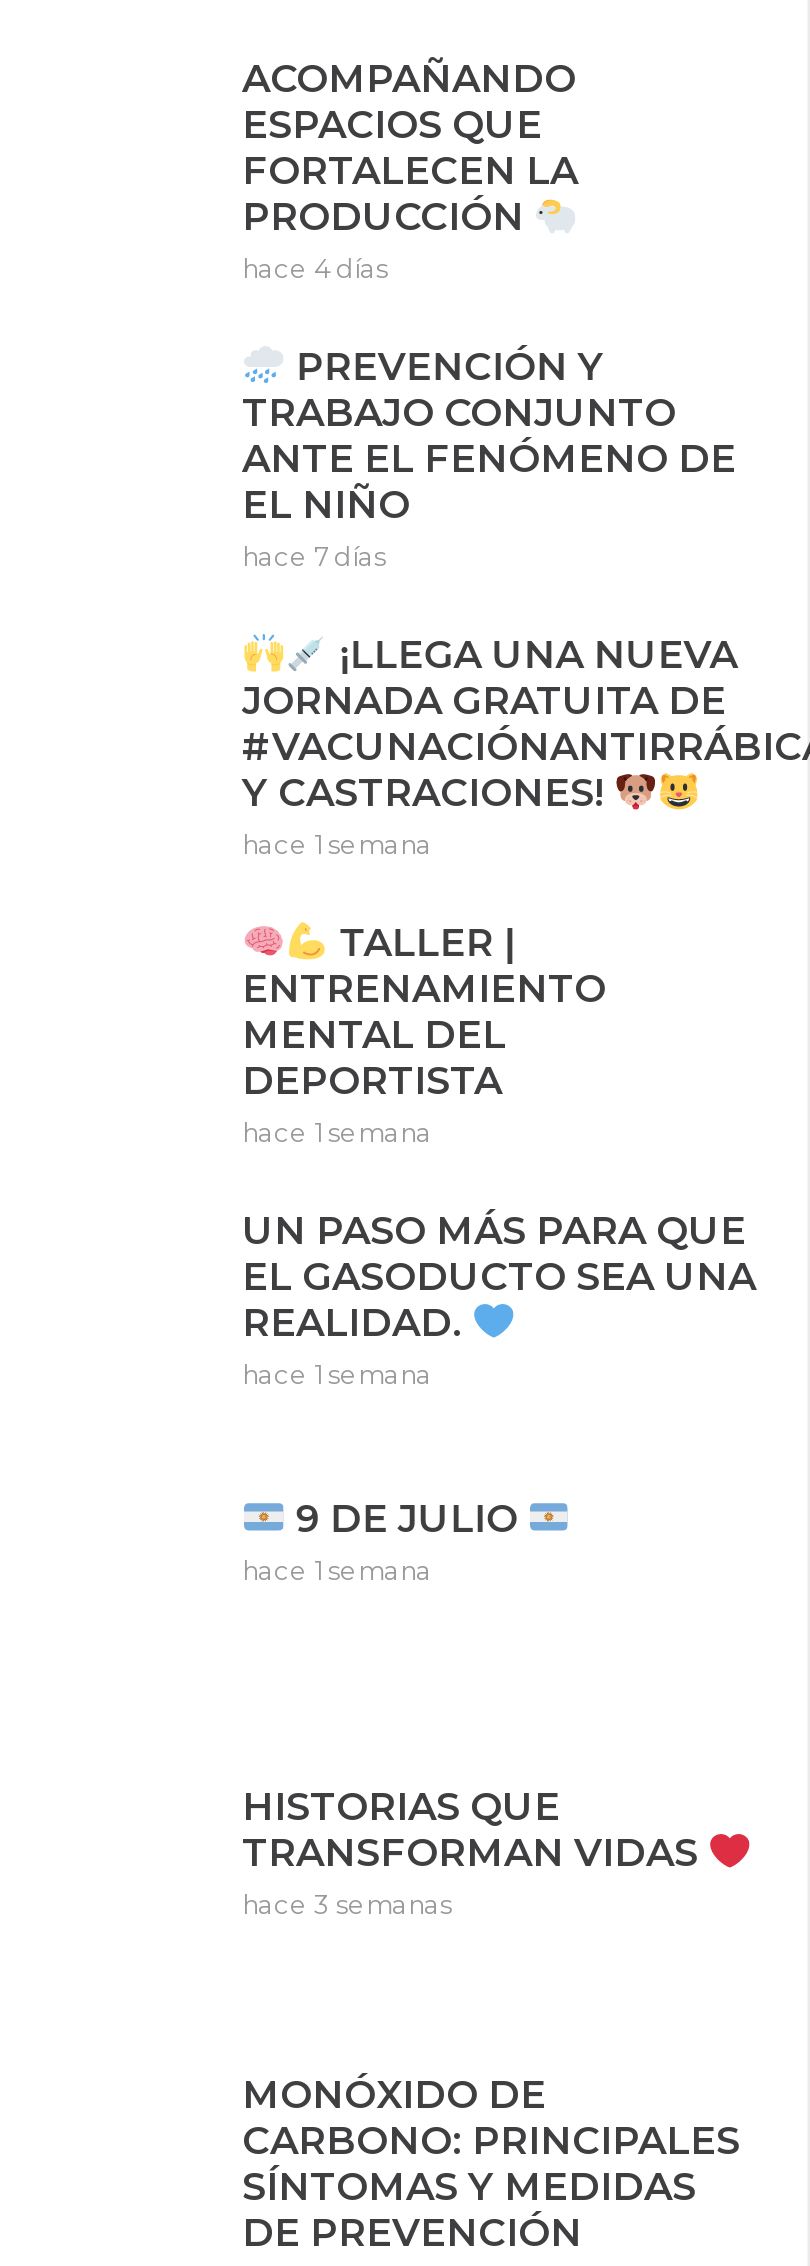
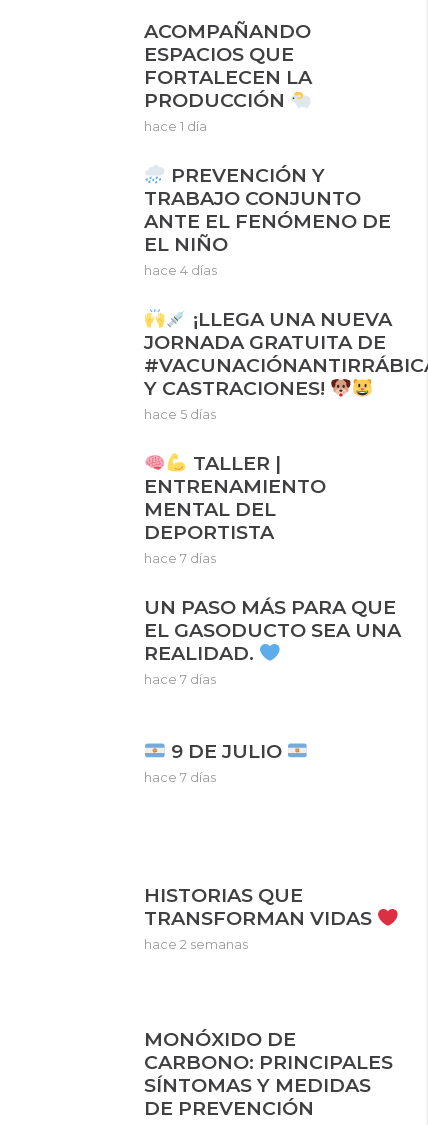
- hace 4 días
+ hace 1 día

- hace 7 días
+ hace 4 días

- hace 1 semana
+ hace 5 días

- hace 1 semana
+ hace 7 días

- hace 1 semana
+ hace 7 días

- hace 1 semana
+ hace 7 días

- hace 3 semanas
+ hace 2 semanas
